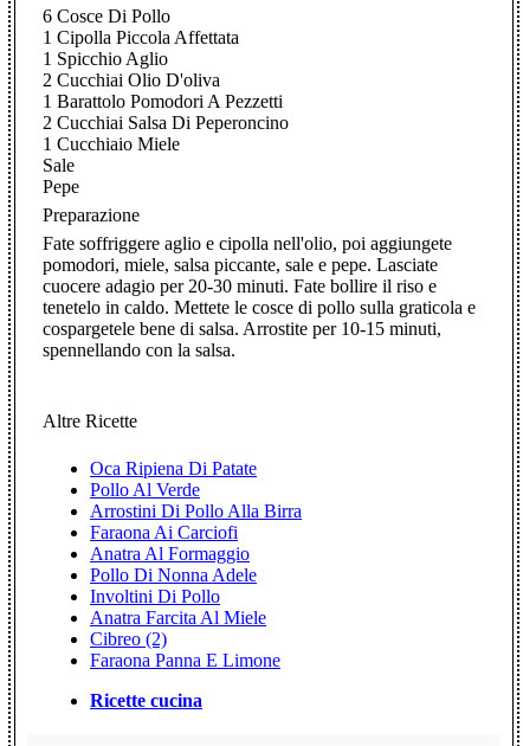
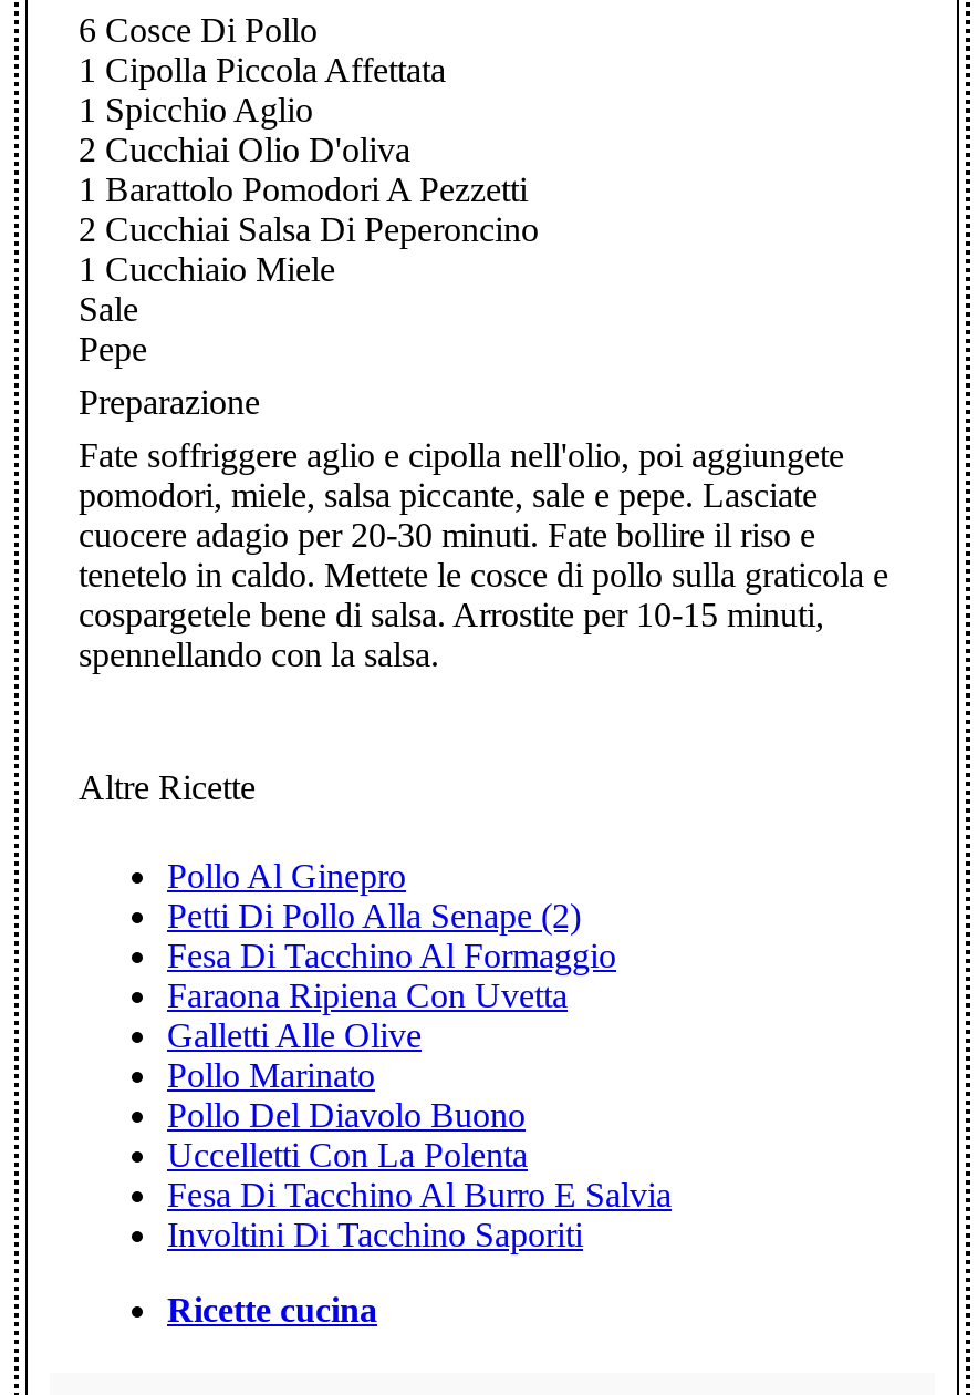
- Oca Ripiena Di Patate
- Pollo Al Verde
- Arrostini Di Pollo Alla Birra
- Faraona Ai Carciofi
- Anatra Al Formaggio
- Pollo Di Nonna Adele
- Involtini Di Pollo
- Anatra Farcita Al Miele
- Cibreo (2)
- Faraona Panna E Limone
+ Pollo Al Ginepro
+ Petti Di Pollo Alla Senape (2)
+ Fesa Di Tacchino Al Formaggio
+ Faraona Ripiena Con Uvetta
+ Galletti Alle Olive
+ Pollo Marinato
+ Pollo Del Diavolo Buono
+ Uccelletti Con La Polenta
+ Fesa Di Tacchino Al Burro E Salvia
+ Involtini Di Tacchino Saporiti
